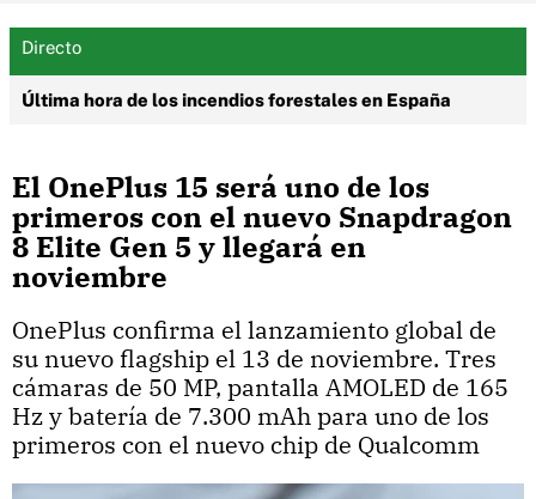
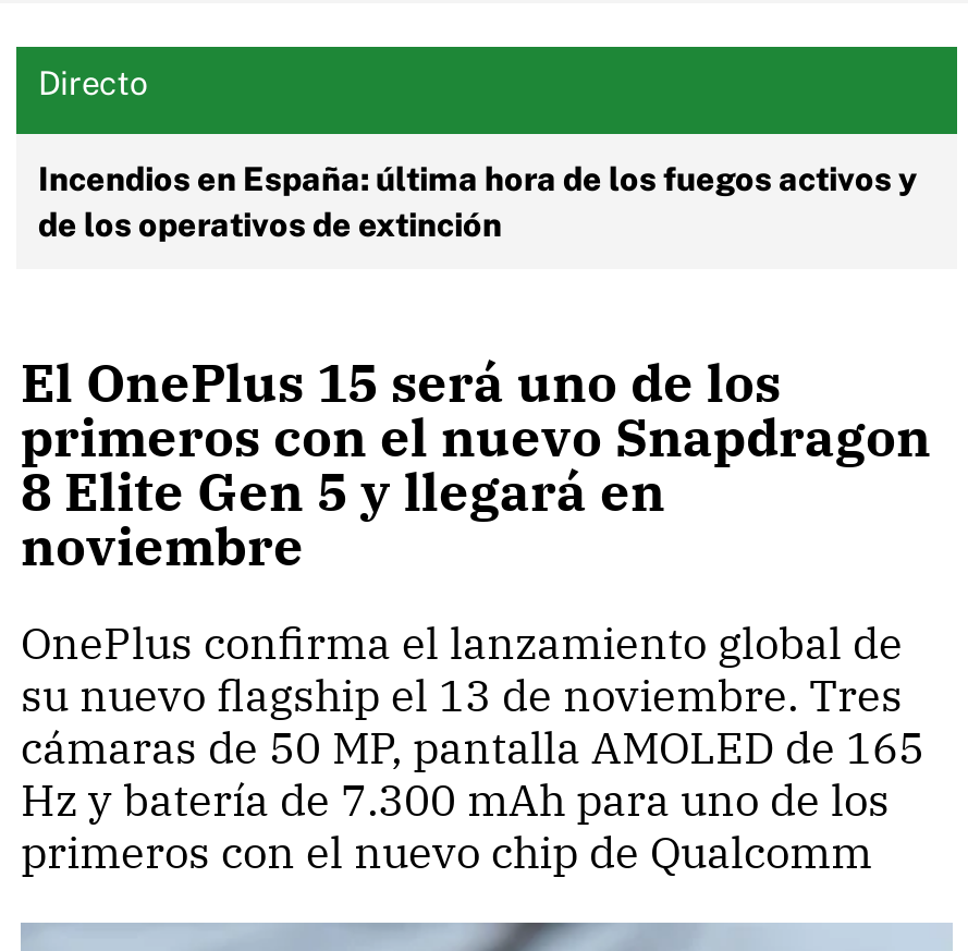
- Última hora de los incendios forestales en España
+ Incendios en España: última hora de los fuegos activos y
+ de los operativos de extinción
